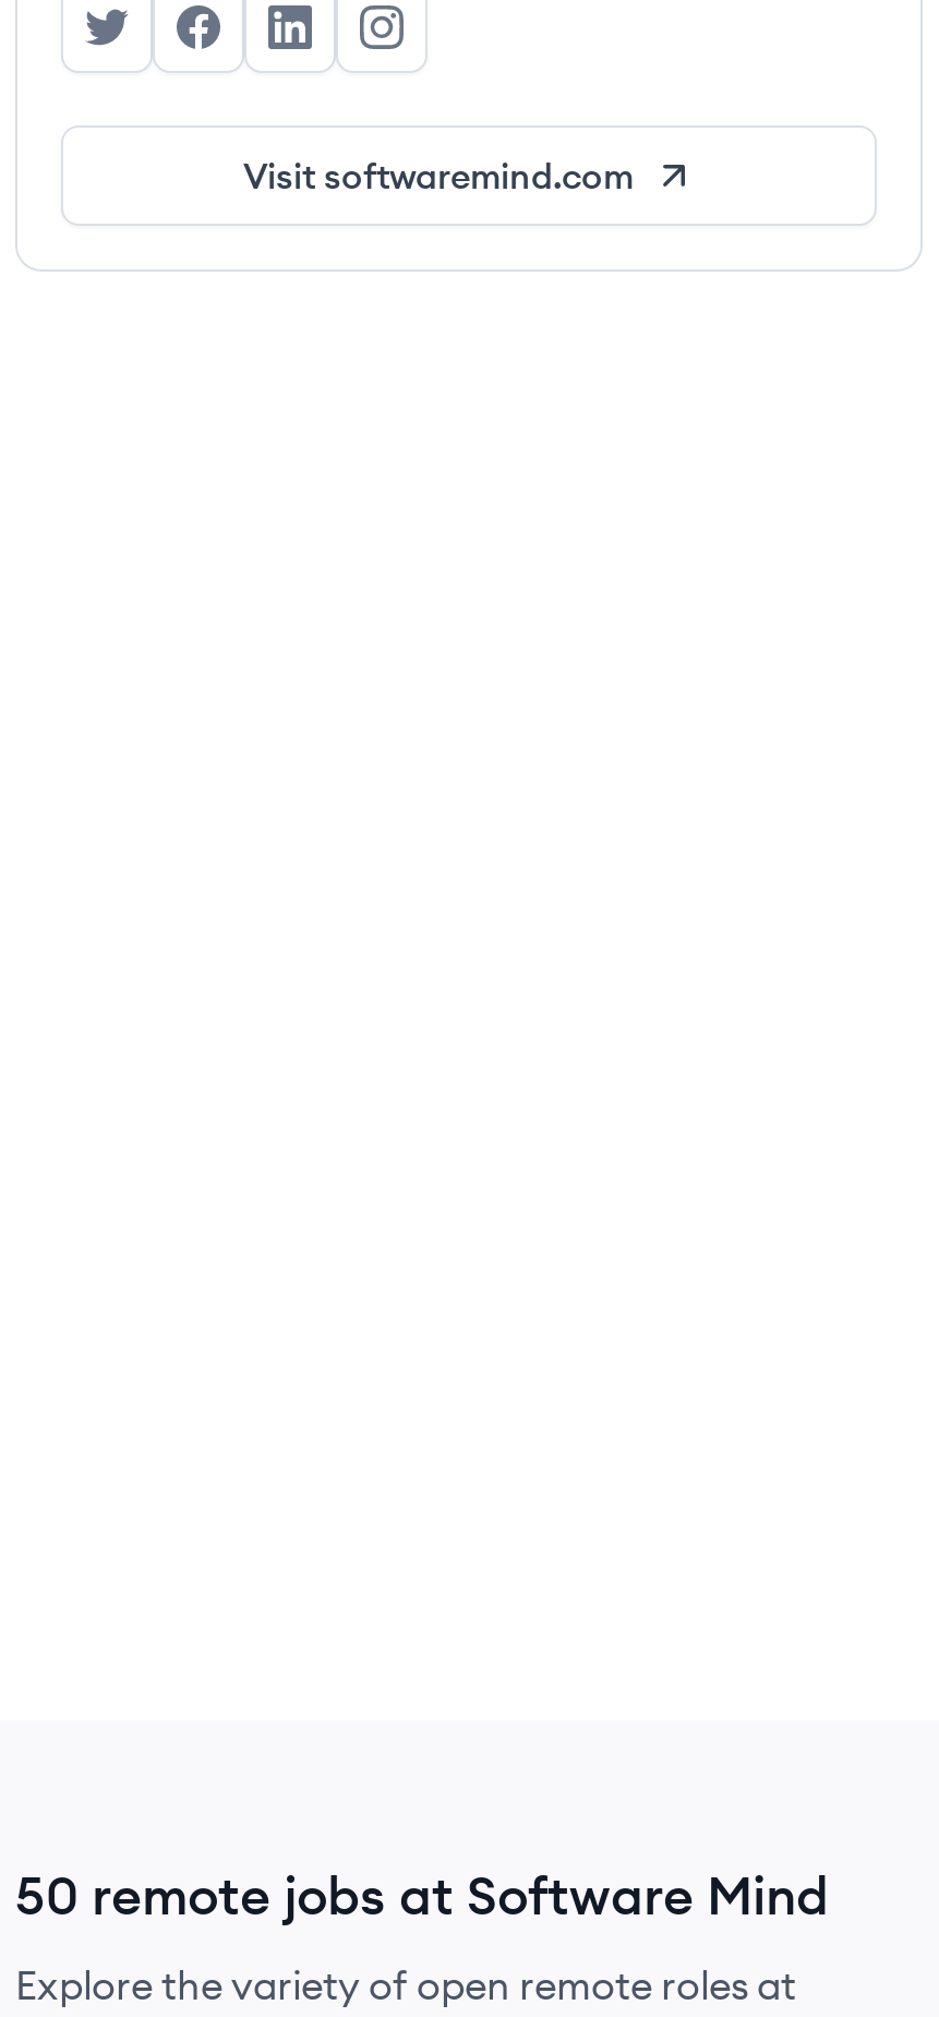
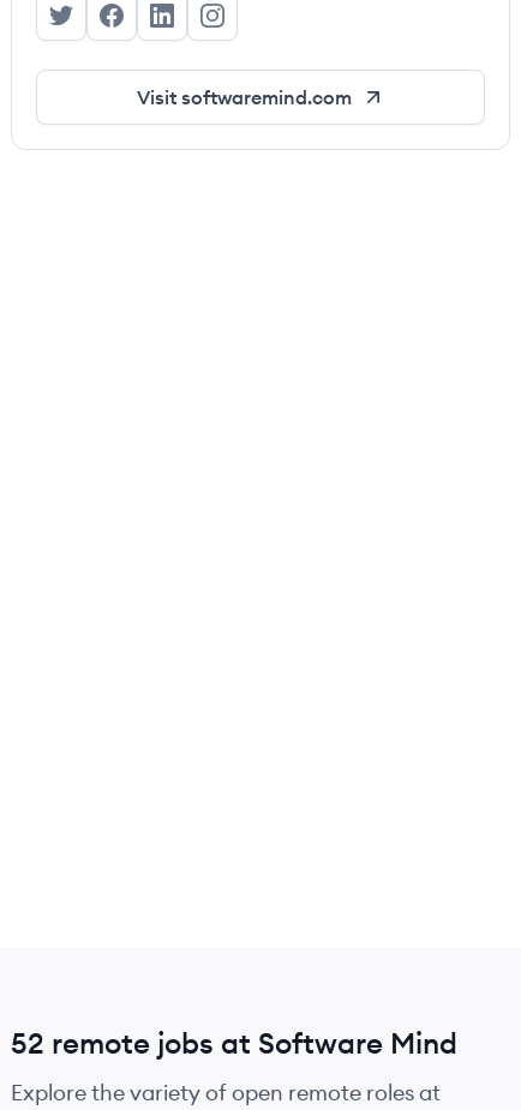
- 50 remote jobs at Software Mind
+ 52 remote jobs at Software Mind
